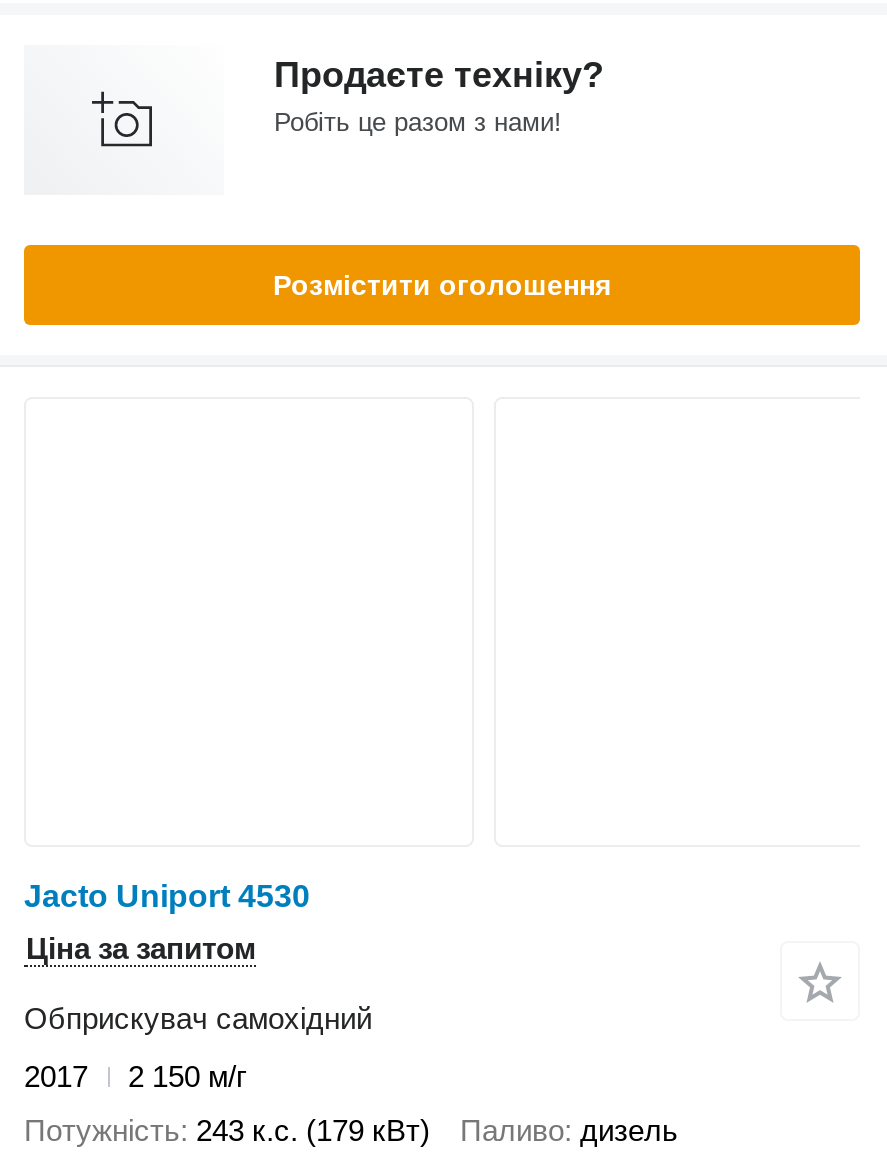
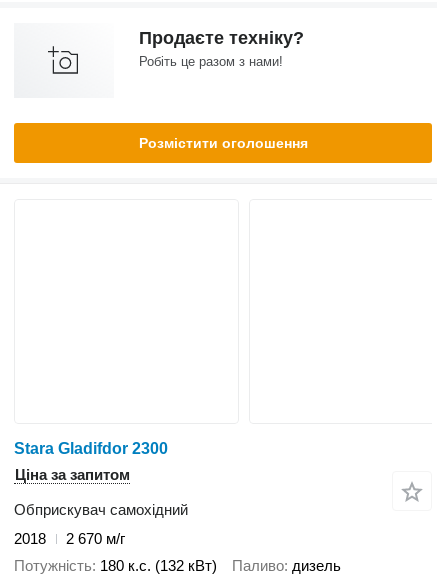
- Jacto Uniport 4530
+ Stara Gladifdor 2300

- 2017
+ 2018

- 2 150 м/г
+ 2 670 м/г

- Потужність 243 к.с. (179 кВт)
+ Потужність 180 к.с. (132 кВт)
